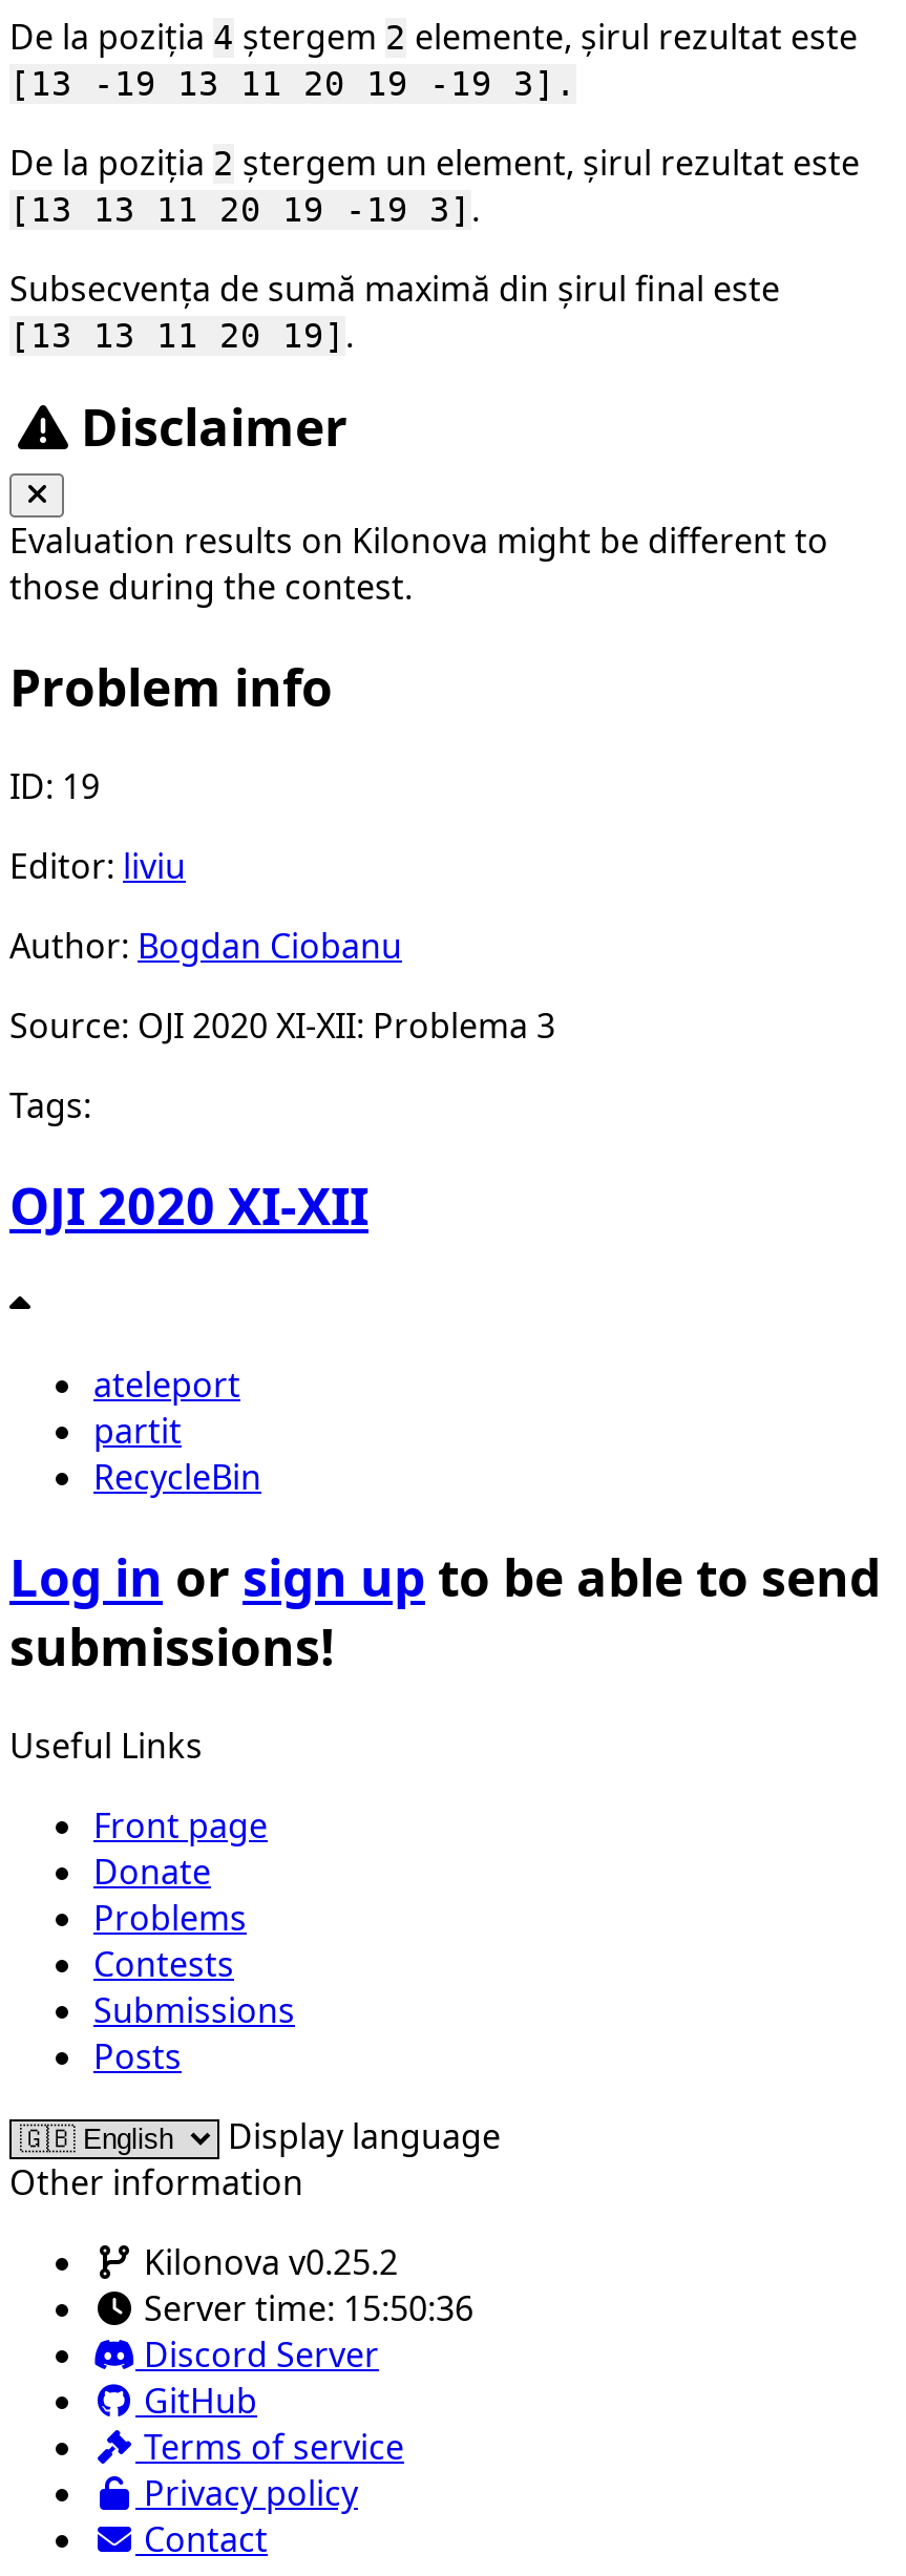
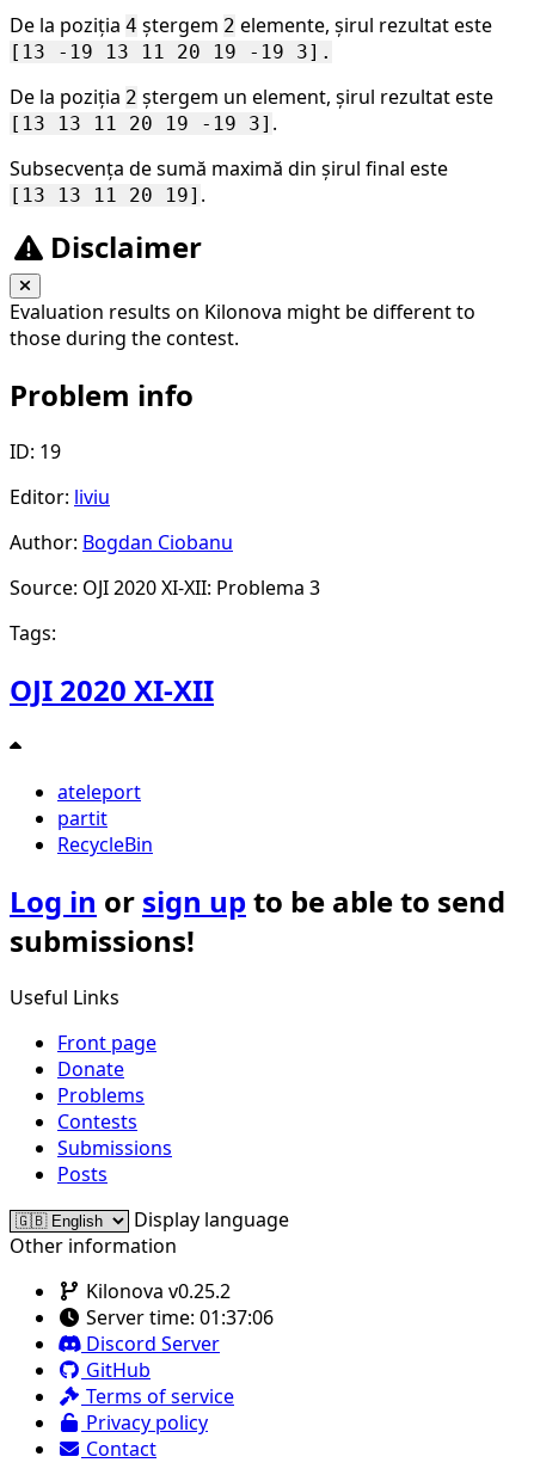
- Server time: 15:50:36
+ Server time: 01:37:06
